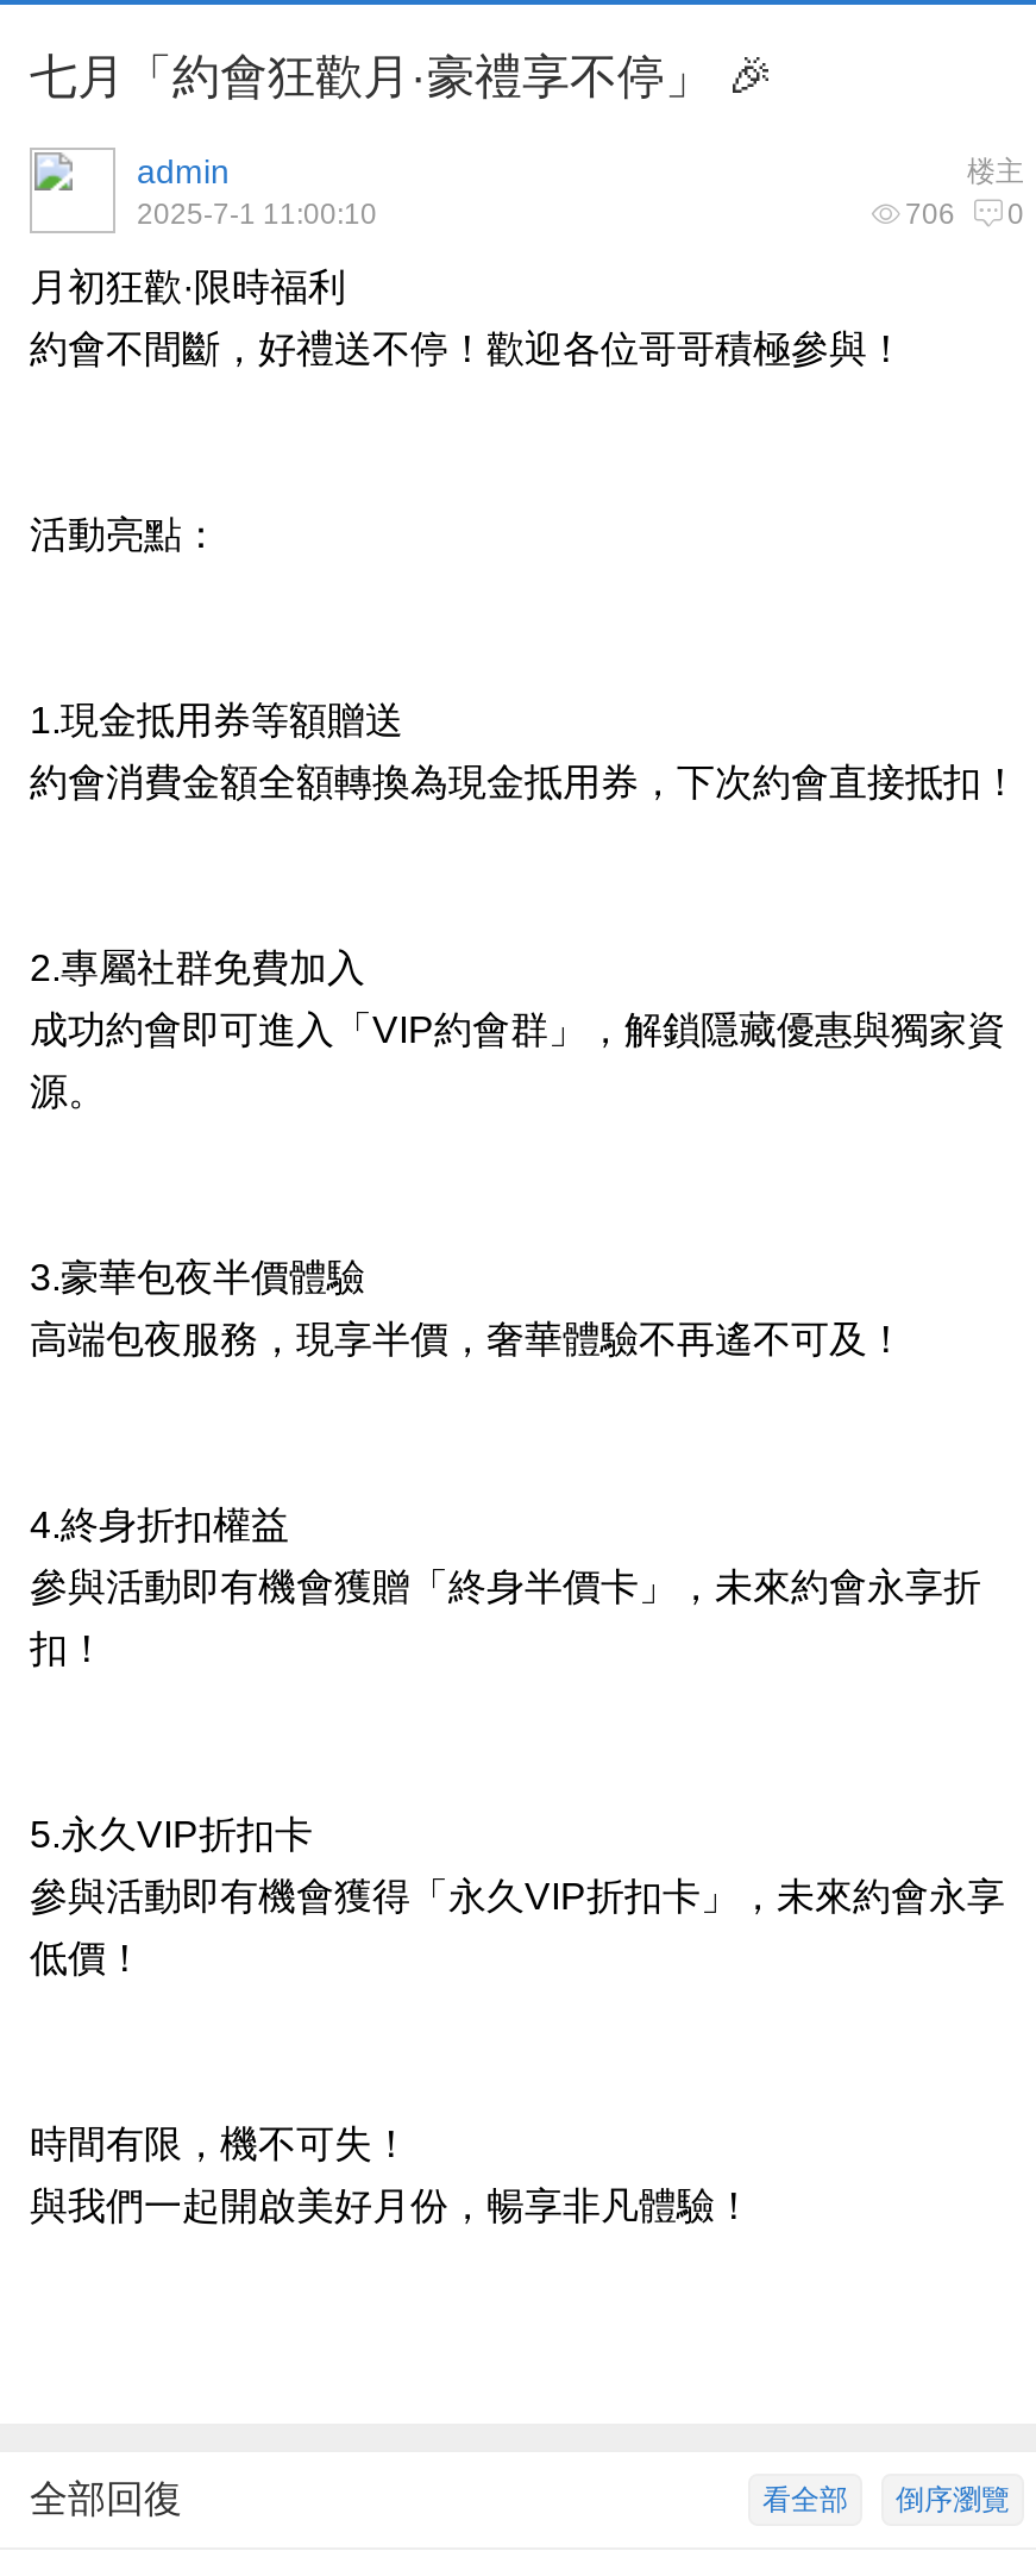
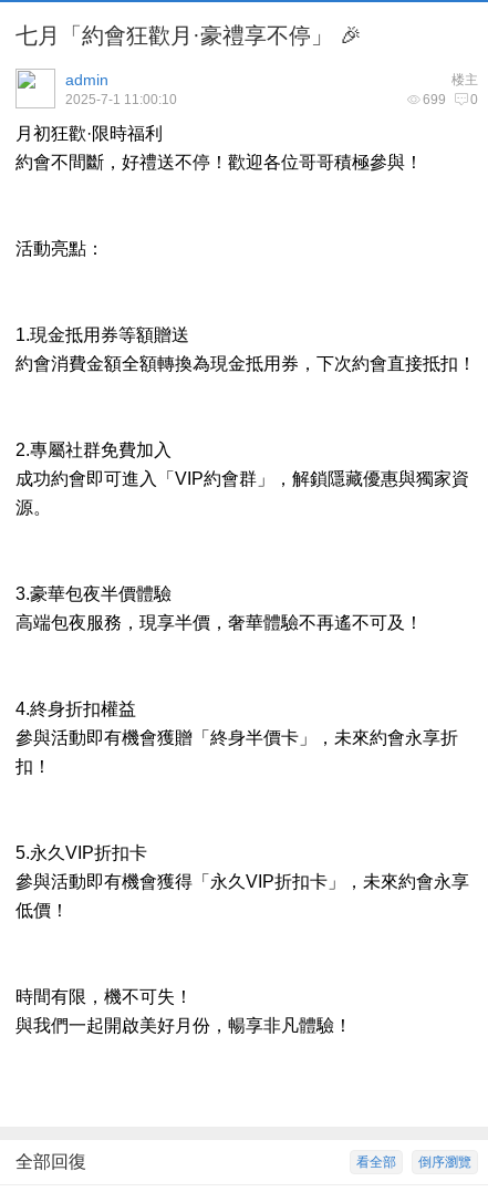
- 706 0
+ 699 0
